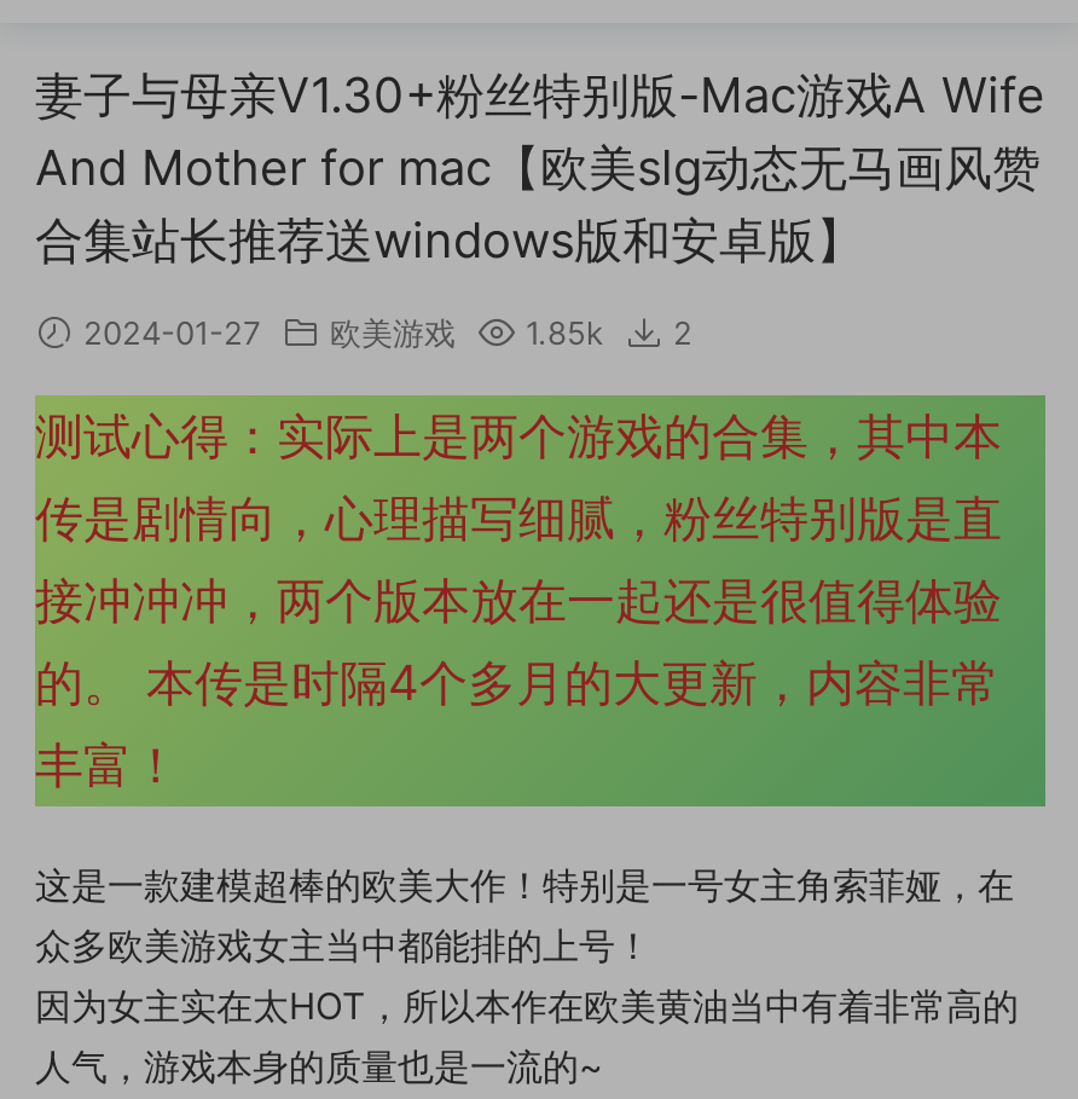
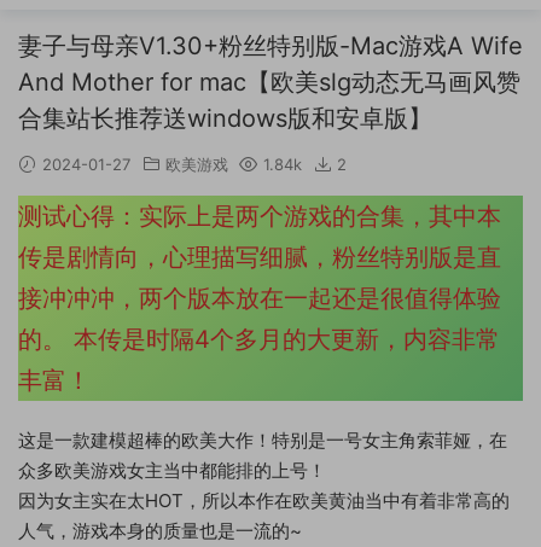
- 2024-01-27 欧美游戏 1.85k 2
+ 2024-01-27 欧美游戏 1.84k 2
